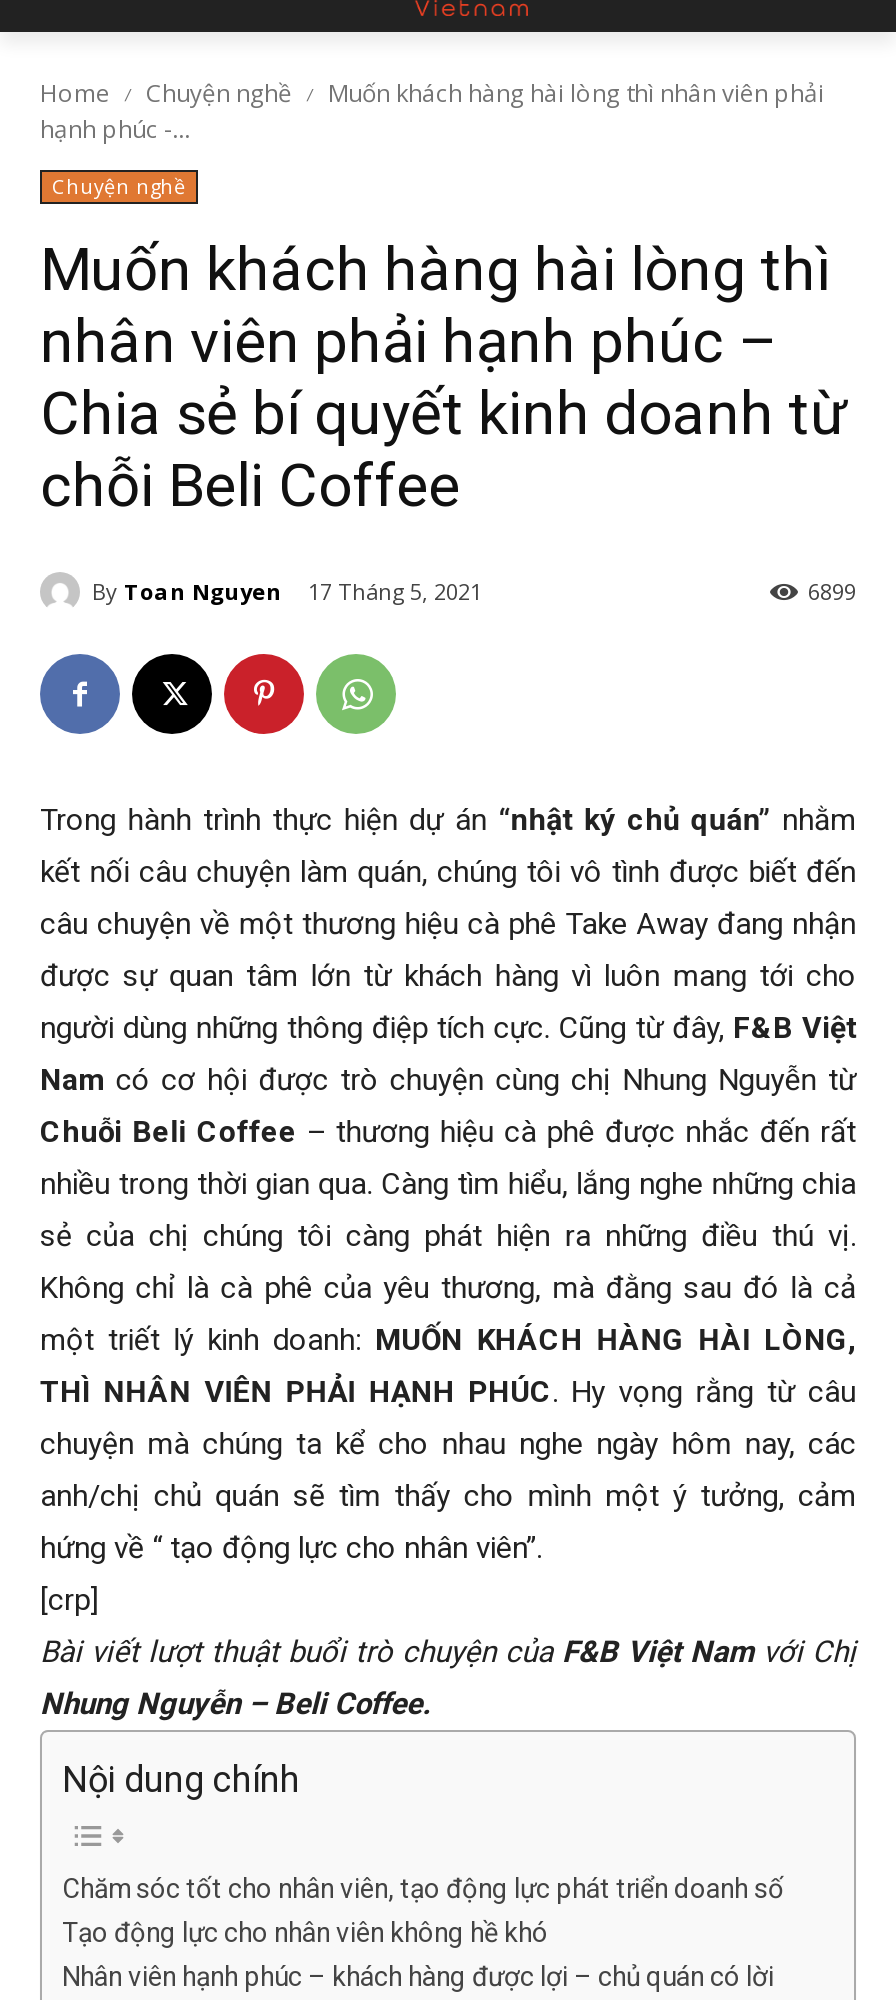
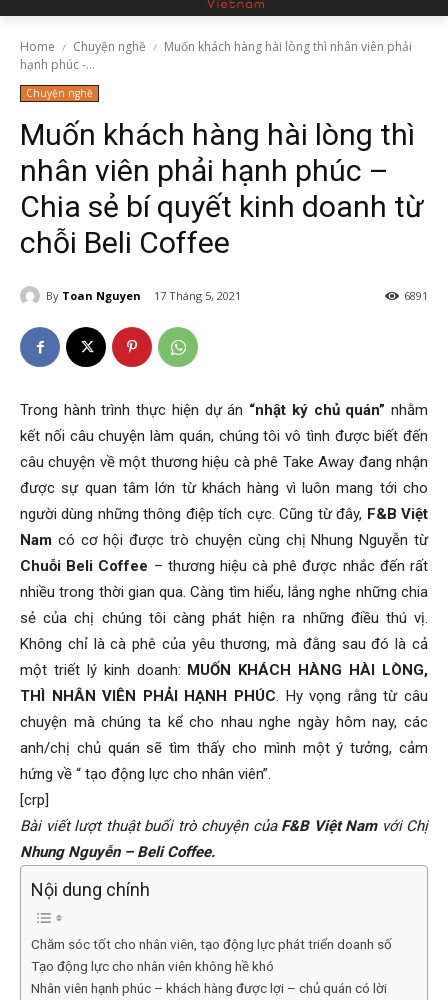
- 6899
+ 6891
